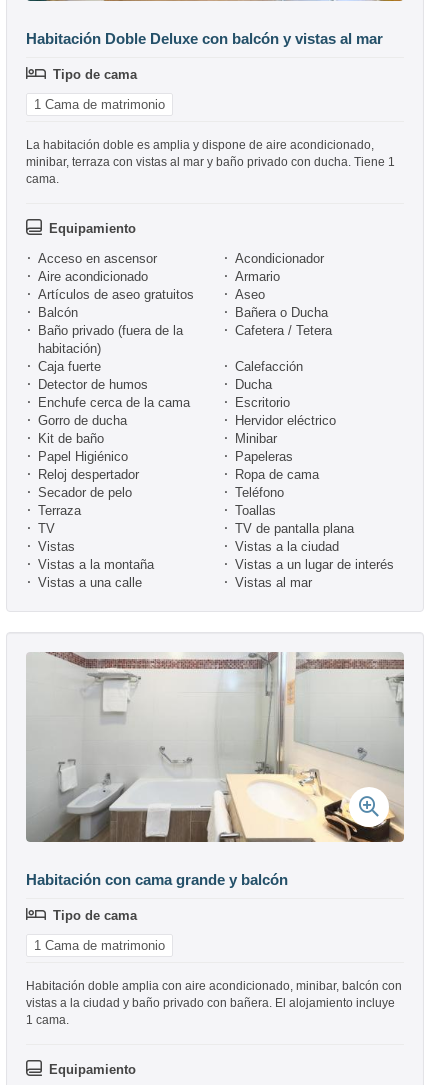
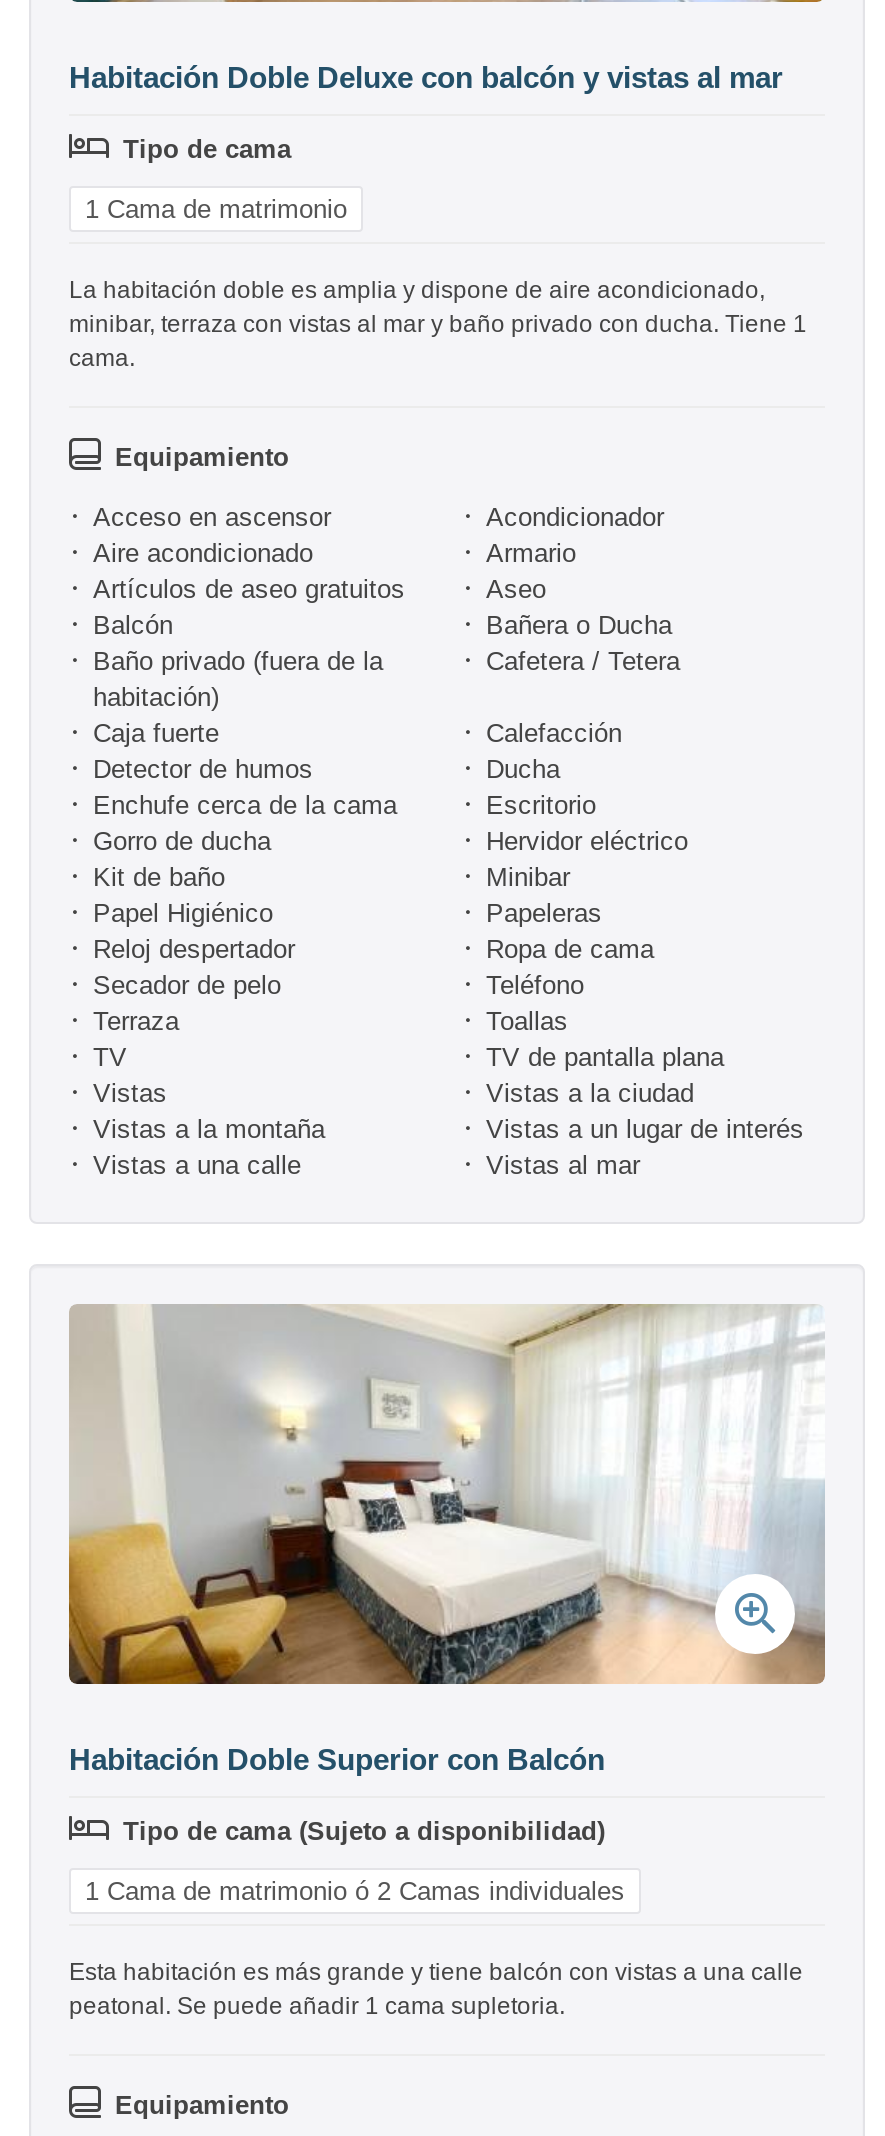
- [image]
- Habitación con cama grande y balcón
+ [image]
+ Habitación Doble Superior con Balcón

- Tipo de cama
+ Tipo de cama (Sujeto a disponibilidad)

- 1 Cama de matrimonio
+ 1 Cama de matrimonio ó 2 Camas individuales

- Habitación doble amplia con aire acondicionado, minibar, balcón con
- vistas a la ciudad y baño privado con bañera. El alojamiento incluye
- 1 cama.
+ Esta habitación es más grande y tiene balcón con vistas a una calle
+ peatonal. Se puede añadir 1 cama supletoria.
